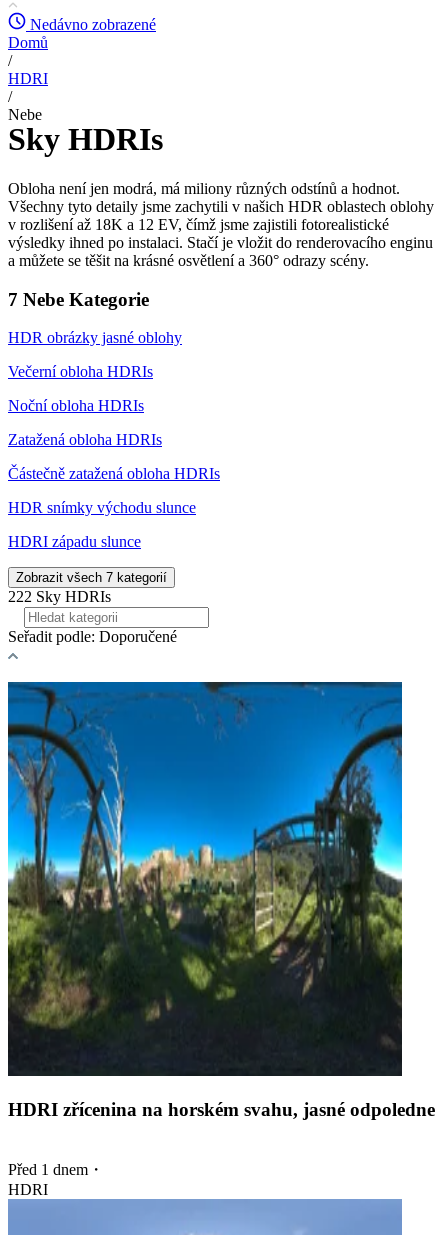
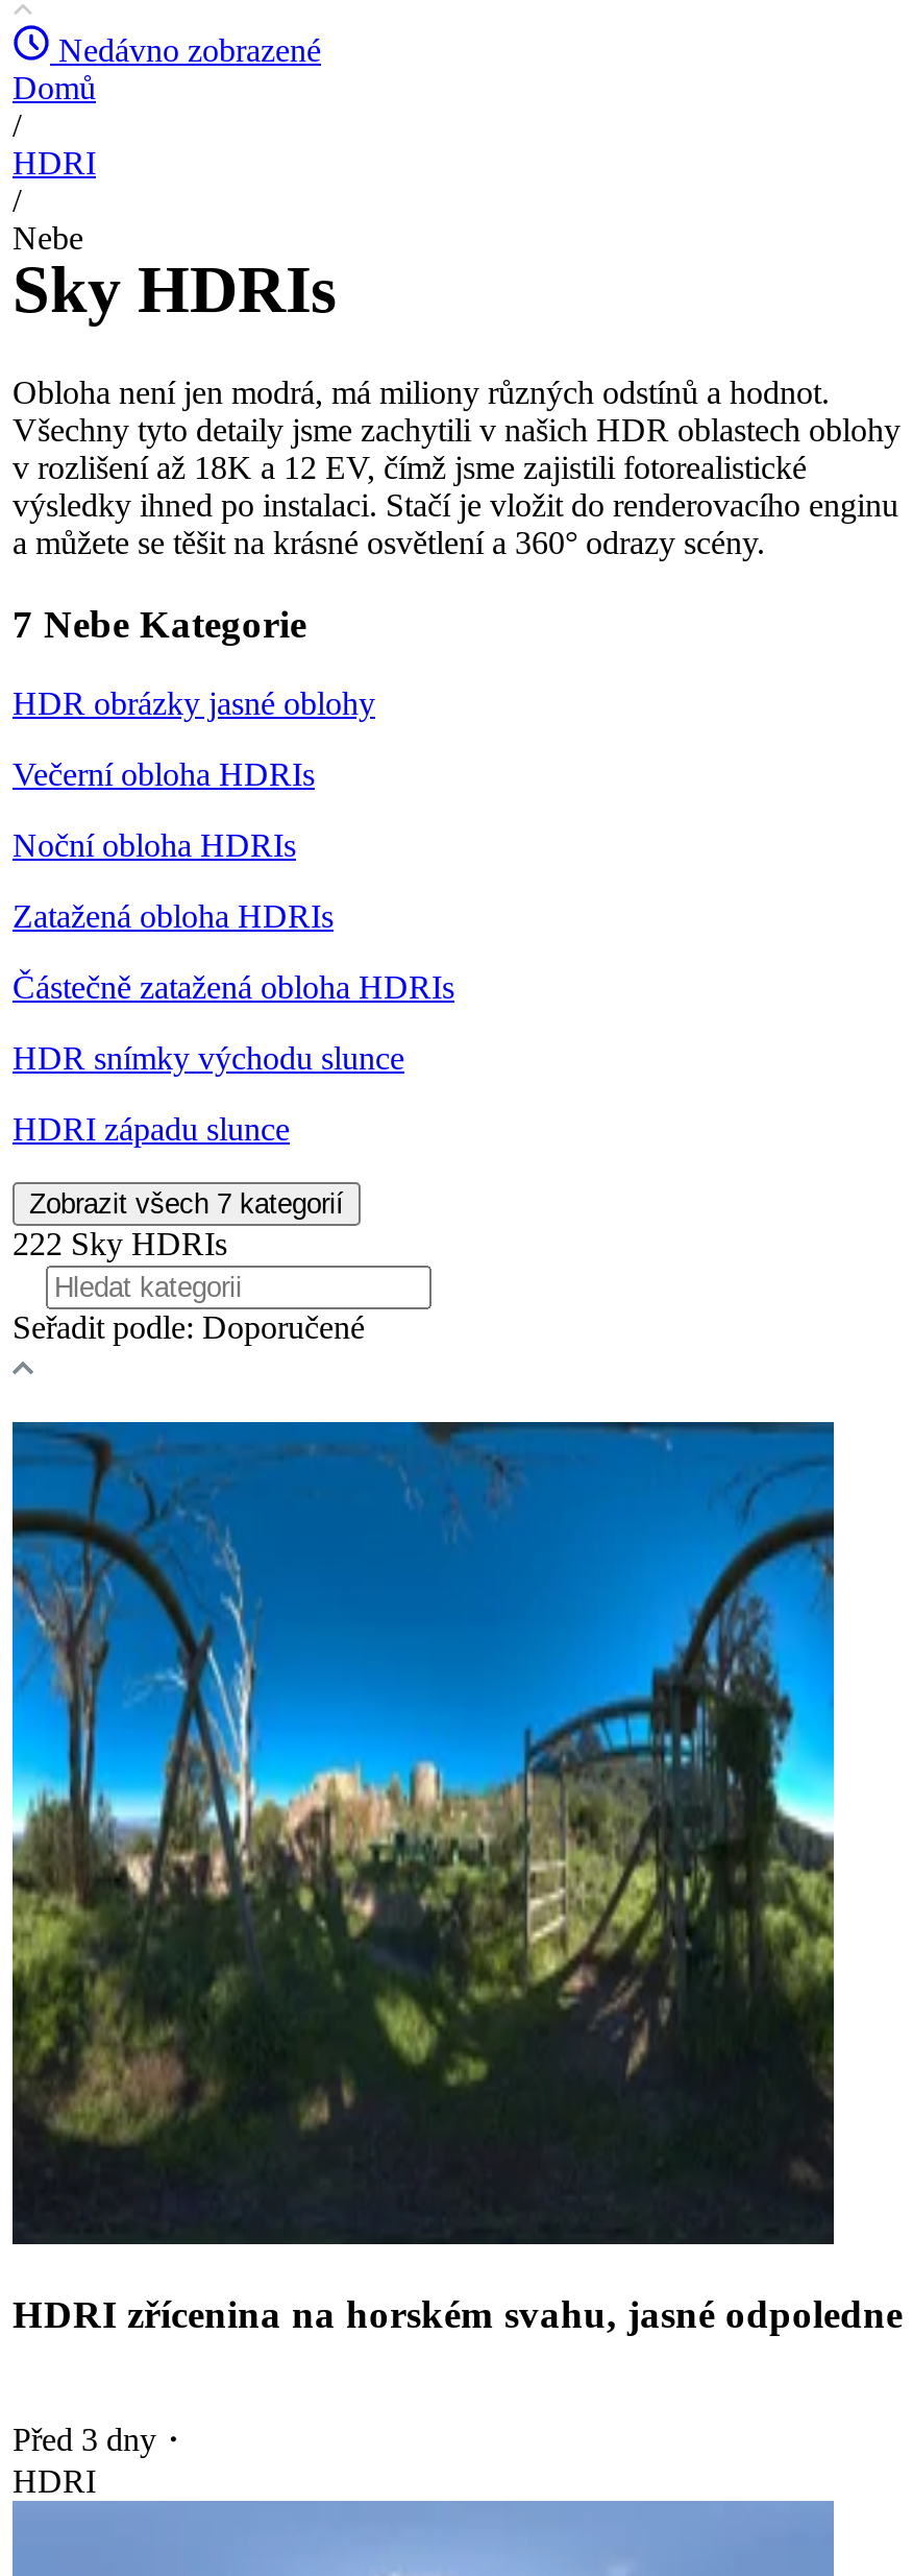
- Před 1 dnem・
+ Před 3 dny・
